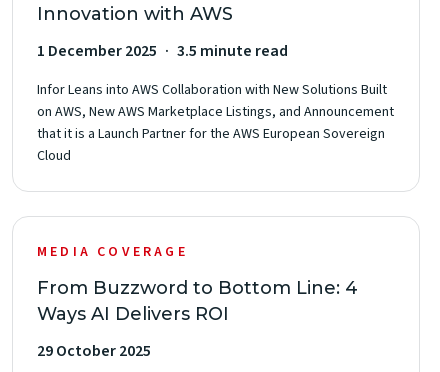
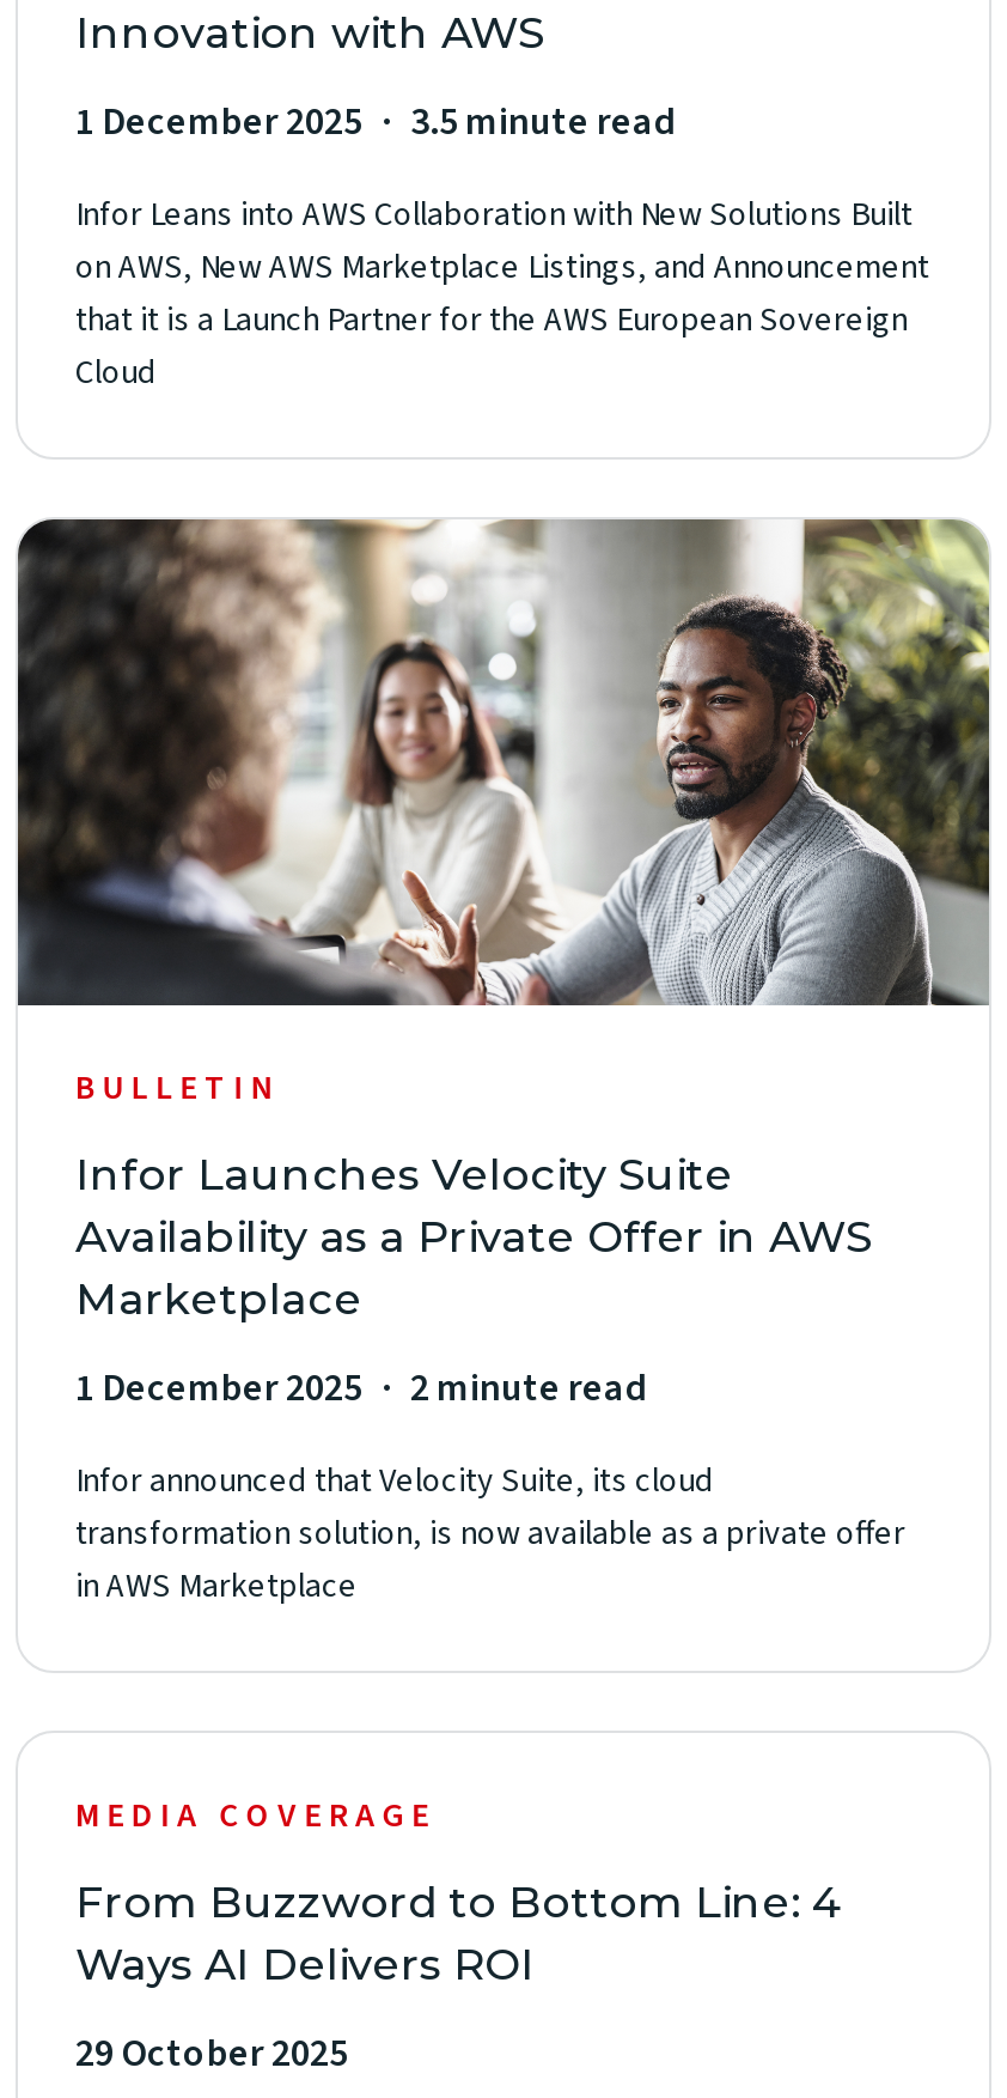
+ [image]
+ BULLETIN
+ Infor Launches Velocity Suite
+ Availability as a Private Offer in AWS
+ Marketplace
+ 1 December 2025
+ 2 minute read
+ Infor announced that Velocity Suite, its cloud
+ transformation solution, is now available as a private offer
+ in AWS Marketplace
